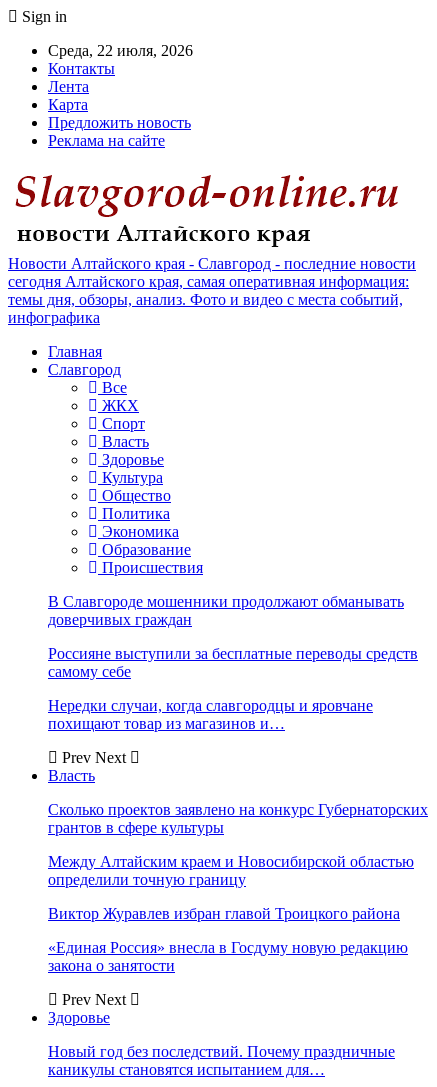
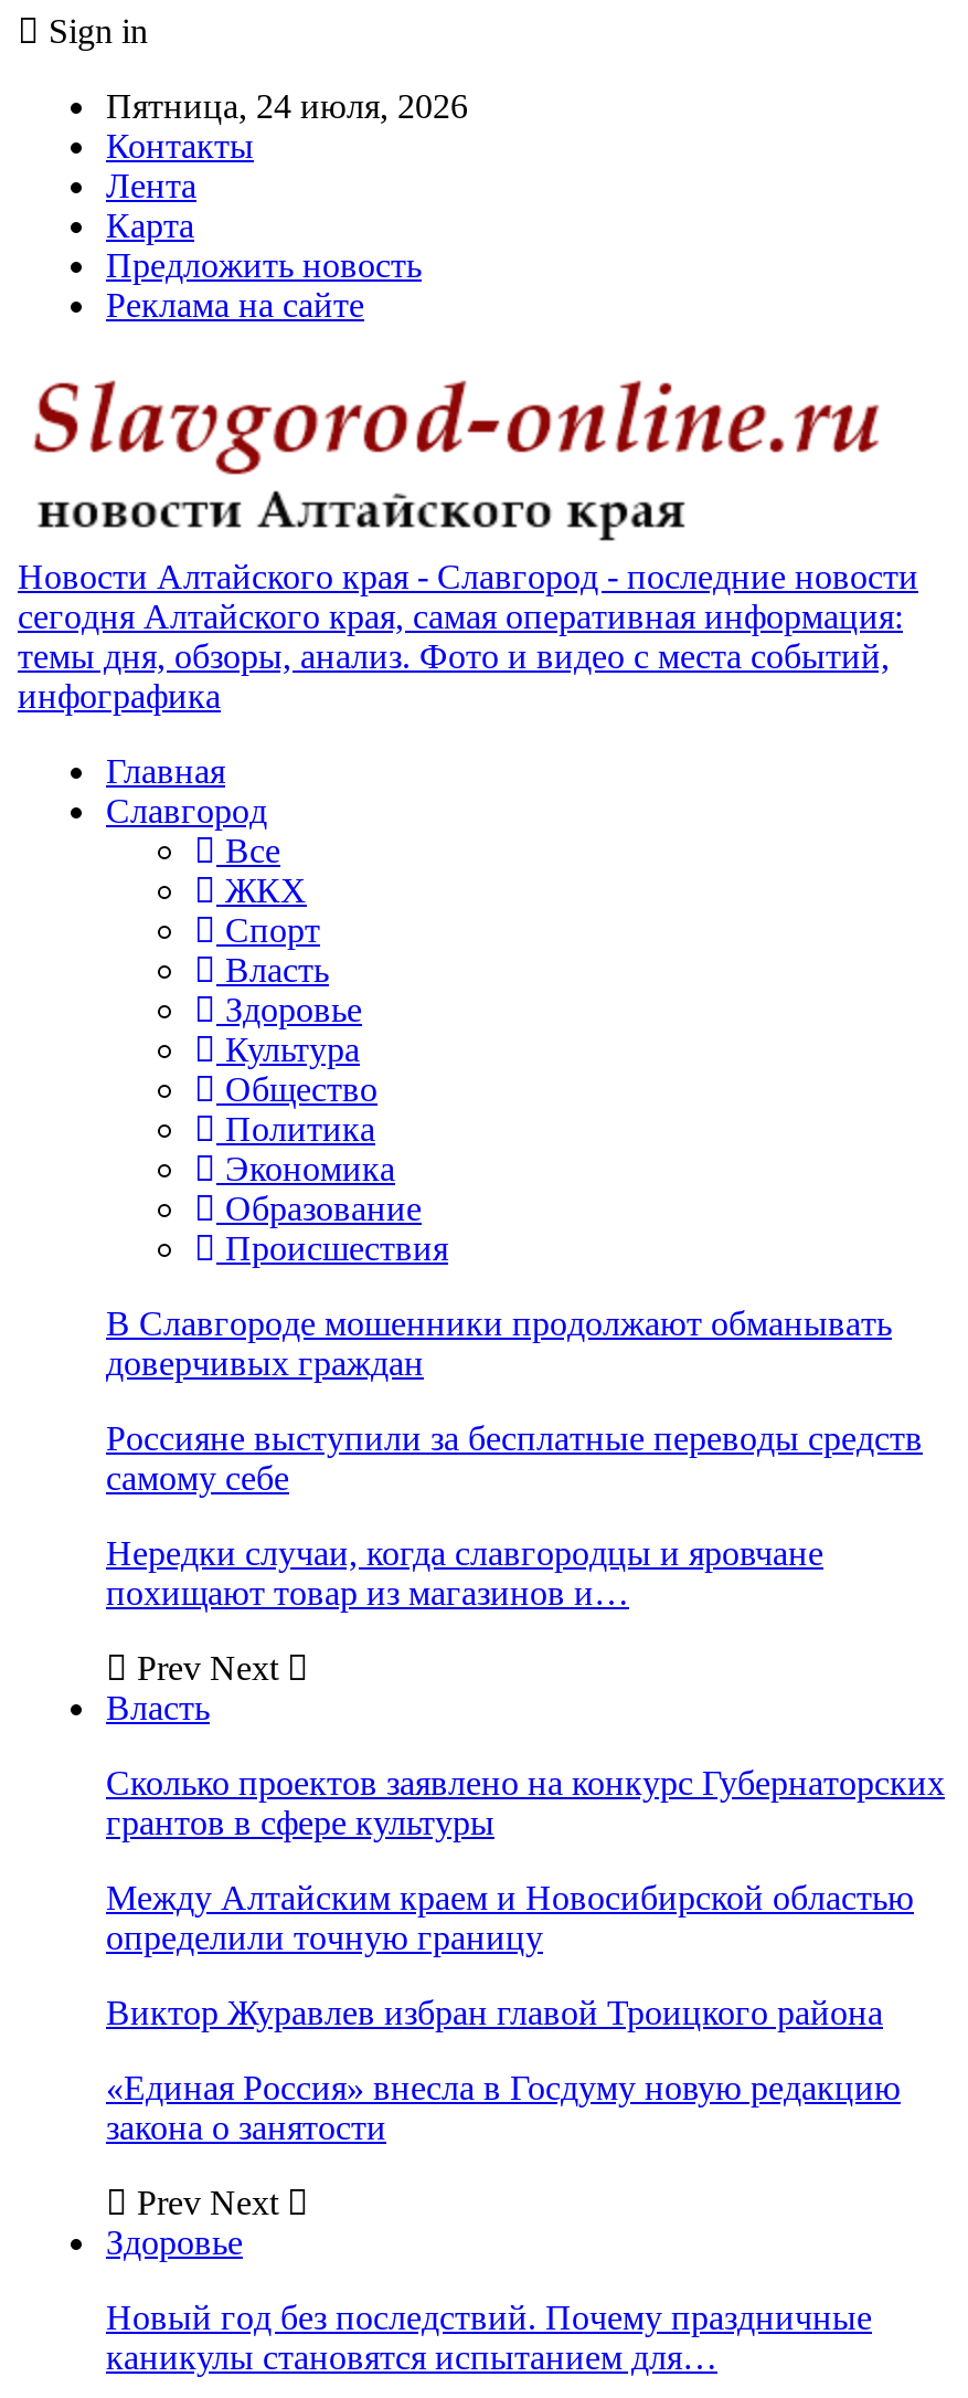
- Среда, 22 июля, 2026
+ Пятница, 24 июля, 2026
